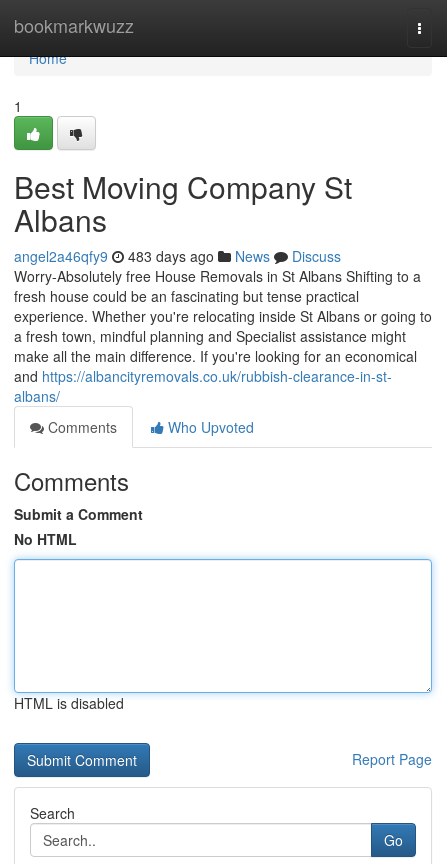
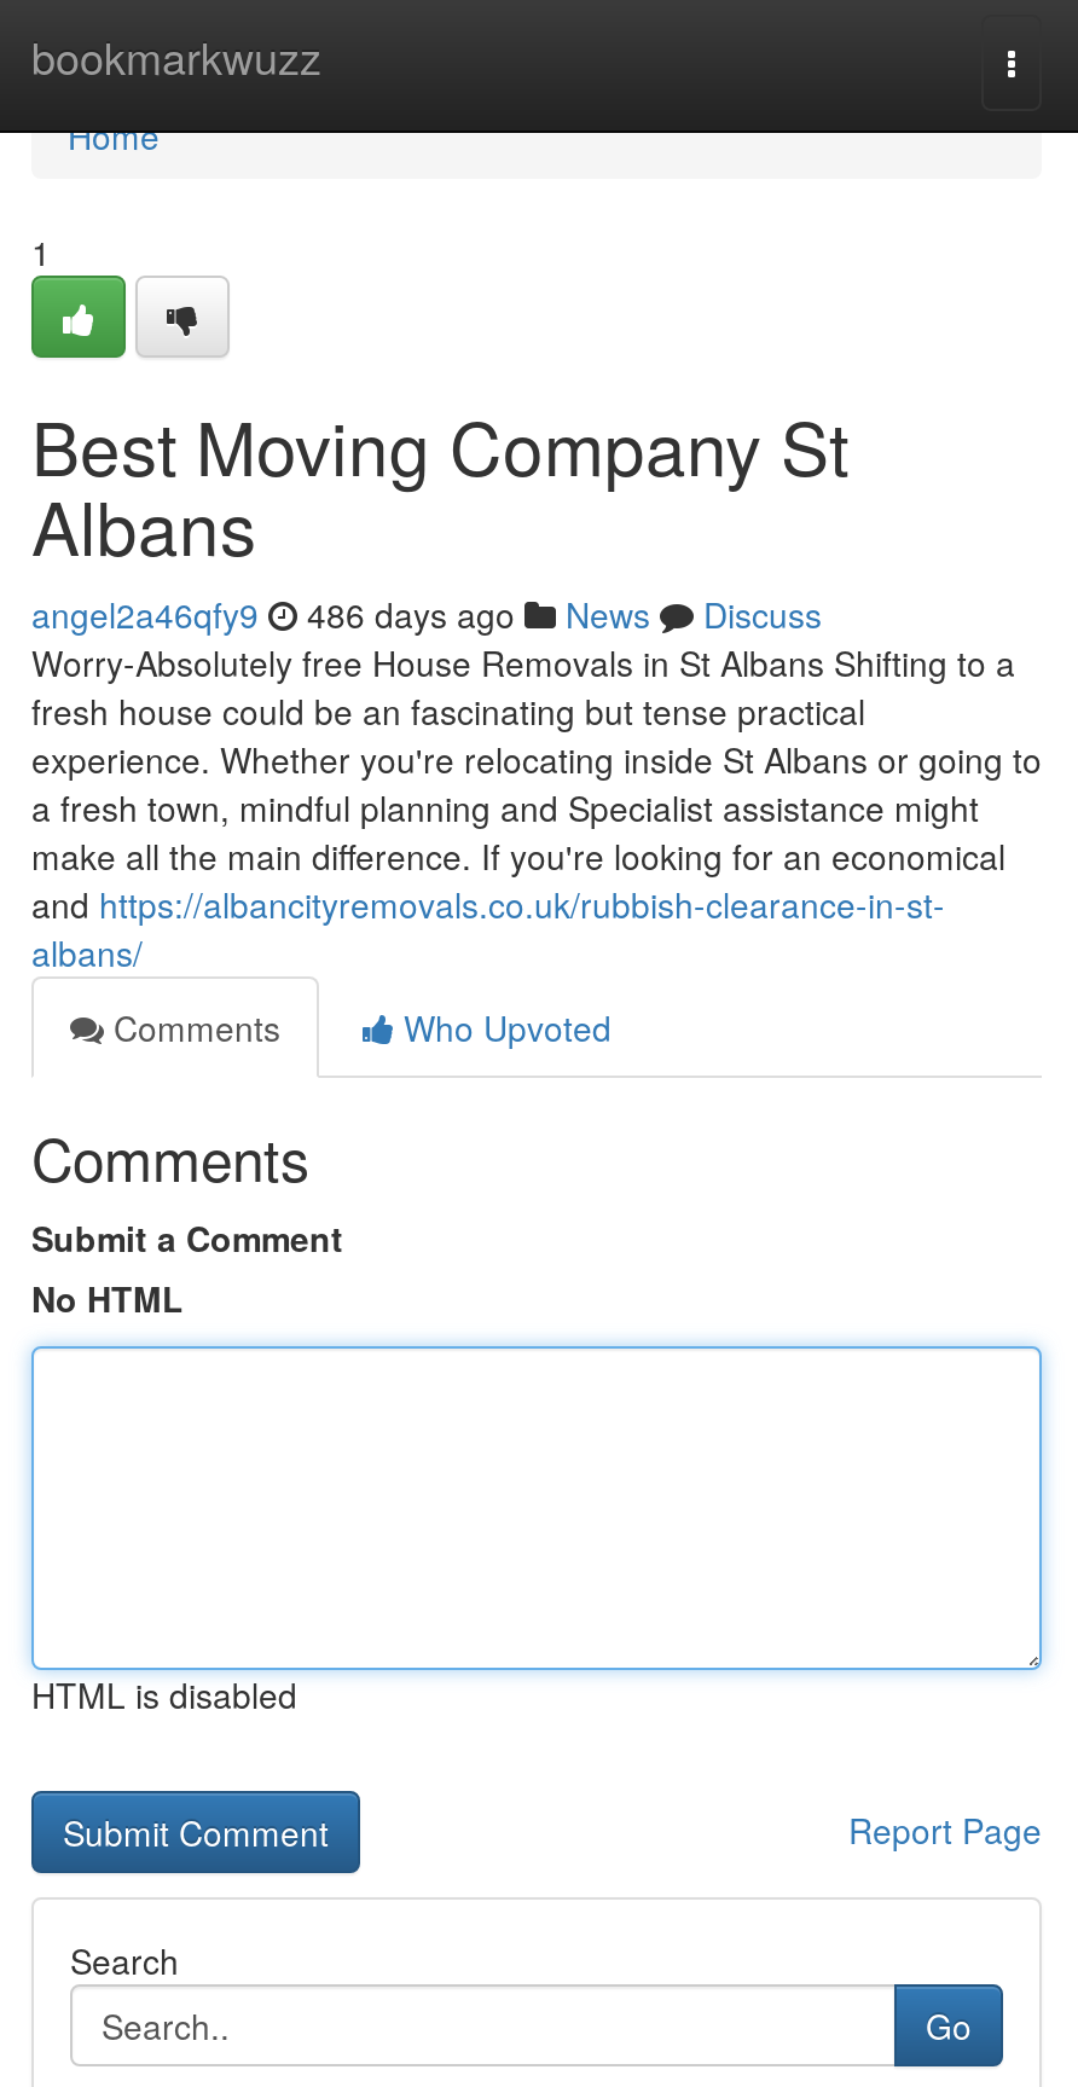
- angel2a46qfy9 483 days ago News Discuss
+ angel2a46qfy9 486 days ago News Discuss
